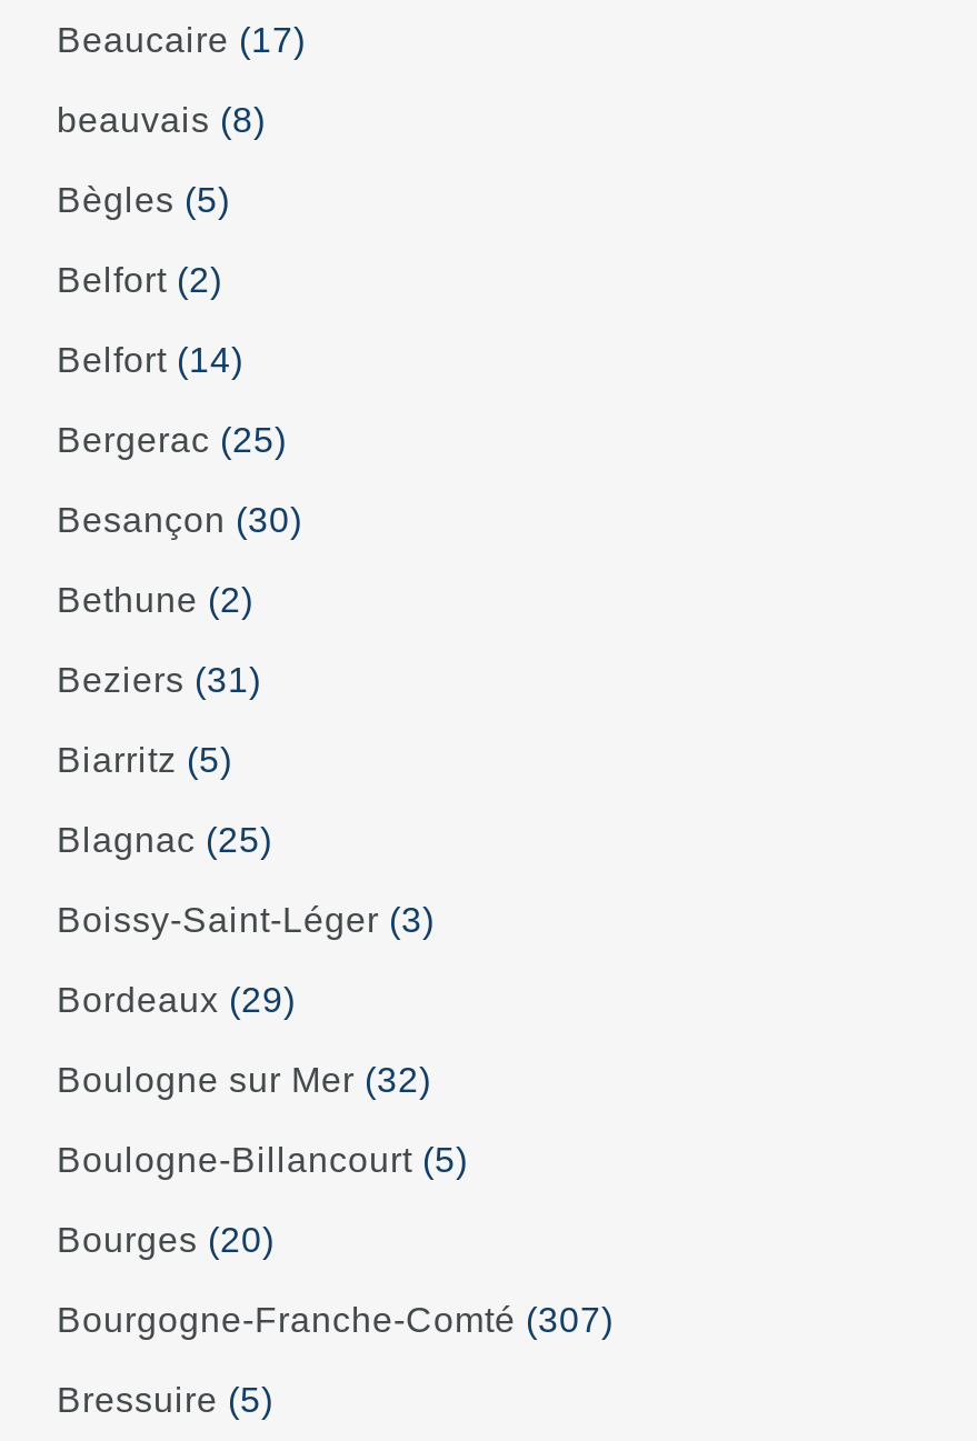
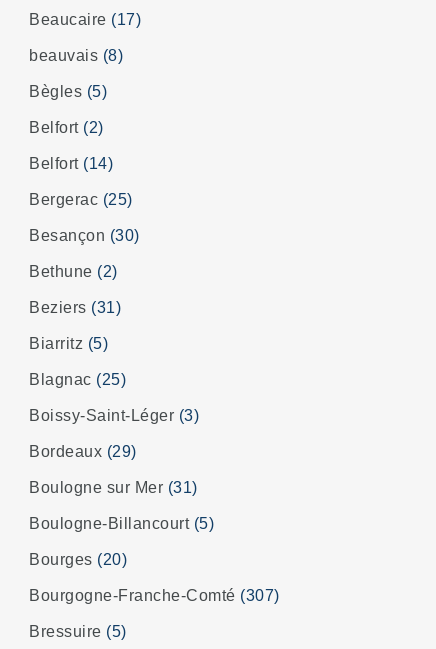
- Boulogne sur Mer (32)
+ Boulogne sur Mer (31)
